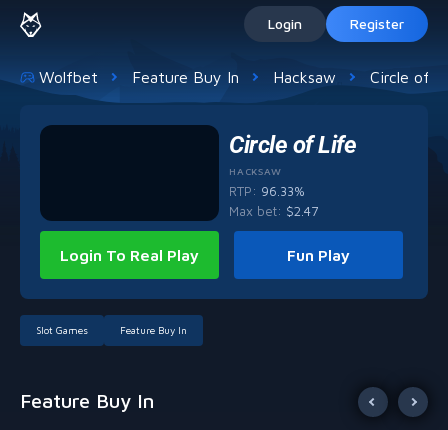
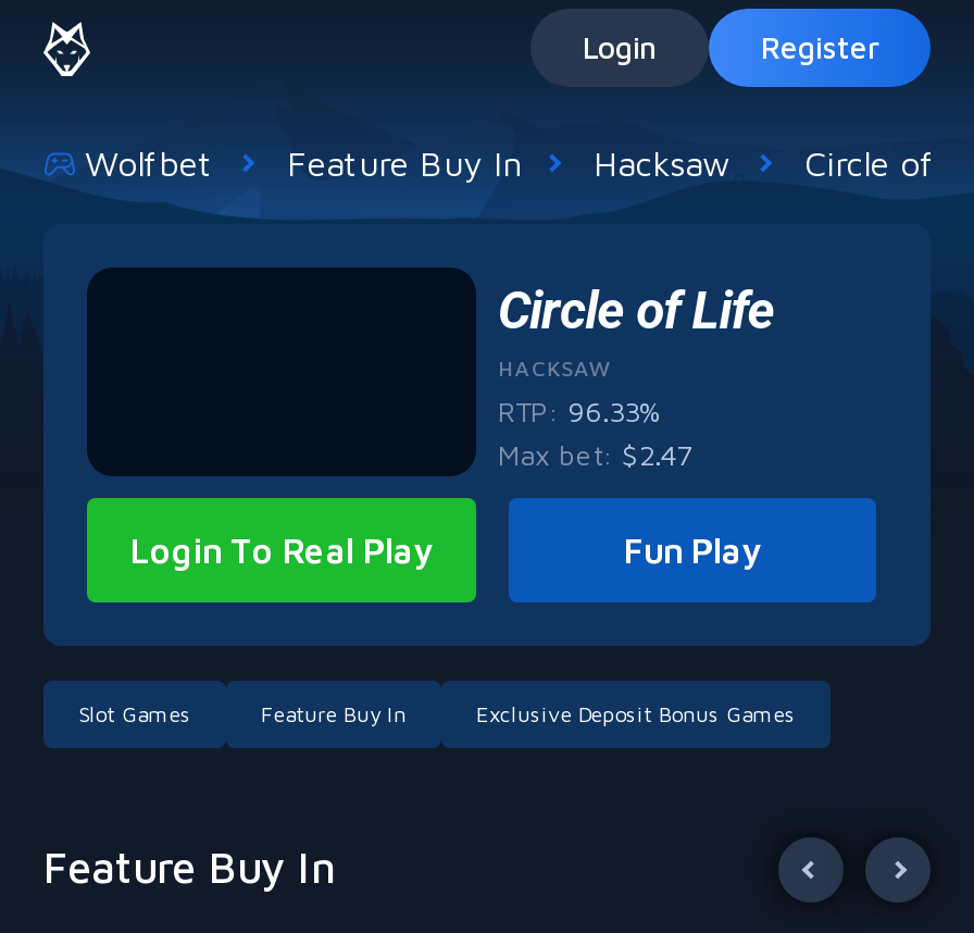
+ Exclusive Deposit Bonus Games
